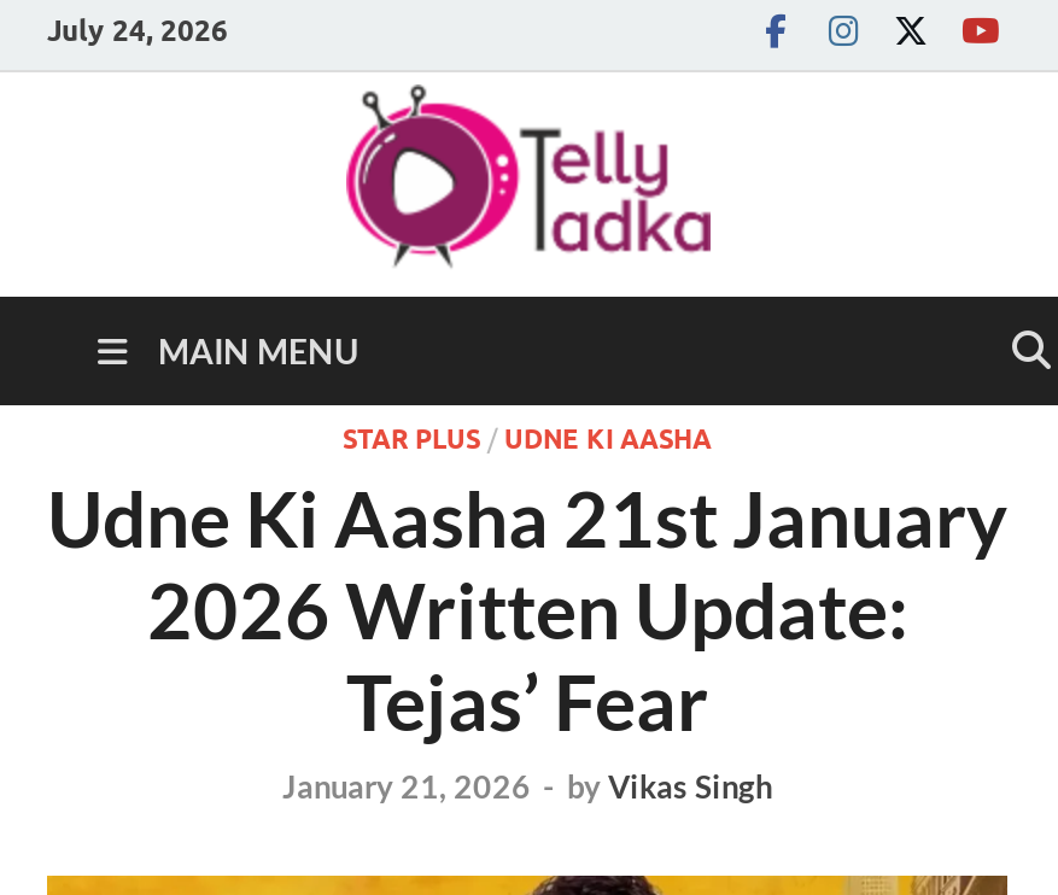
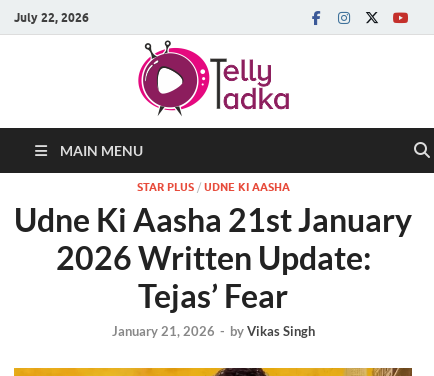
- July 24, 2026
+ July 22, 2026
